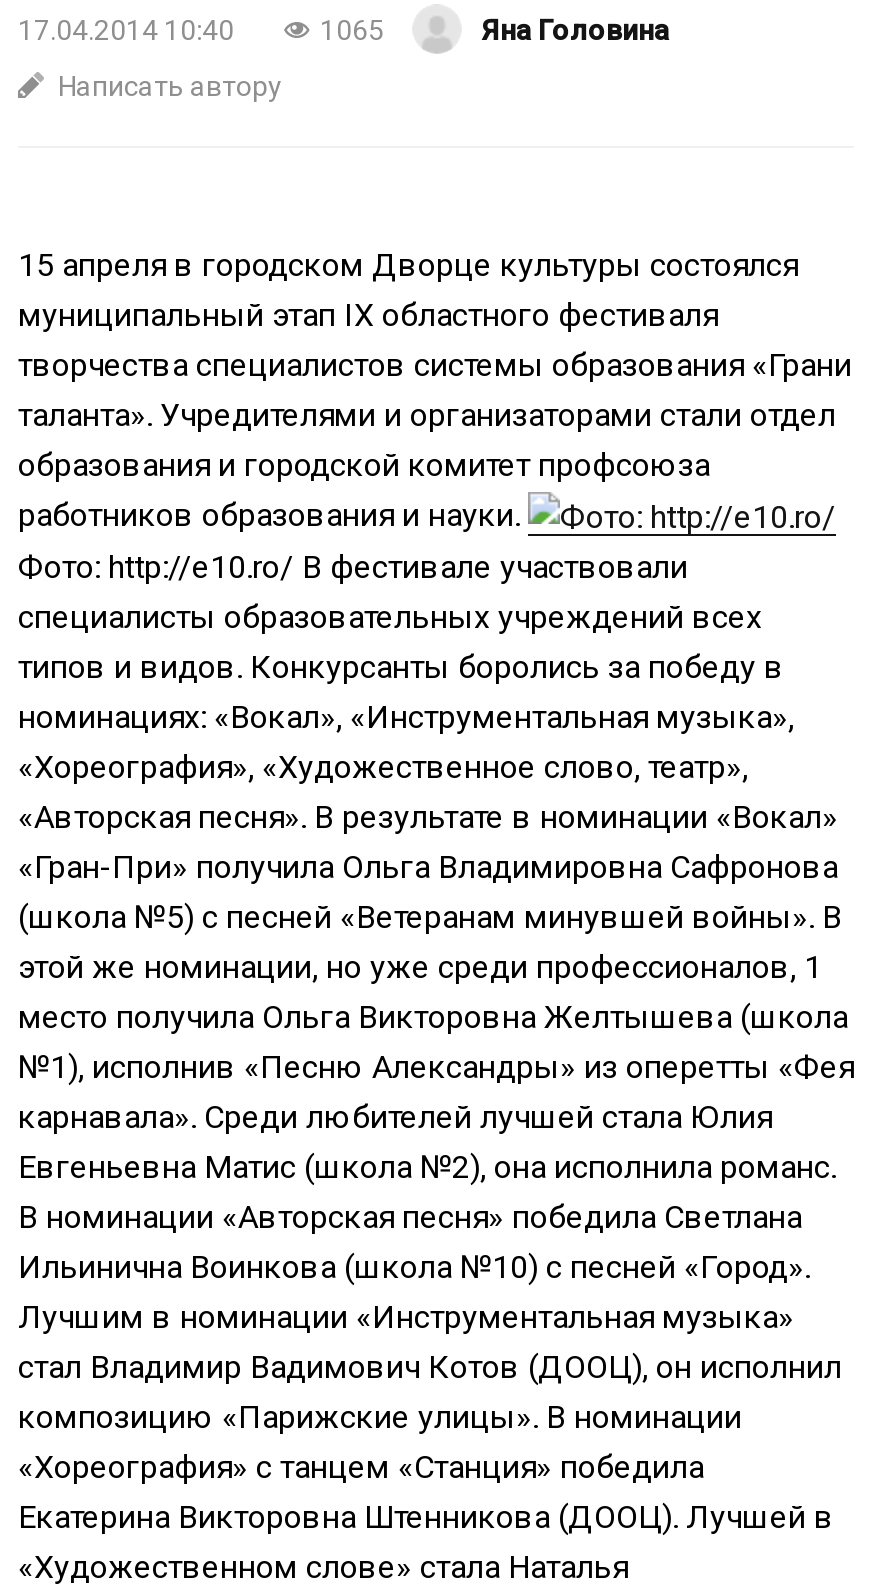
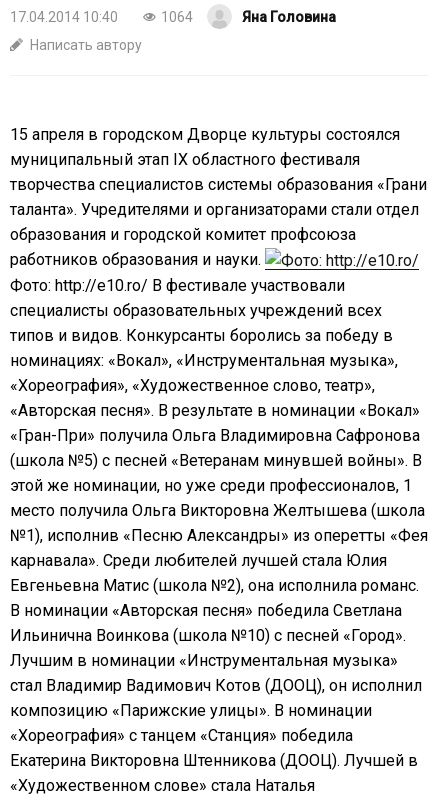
- 1065
+ 1064
